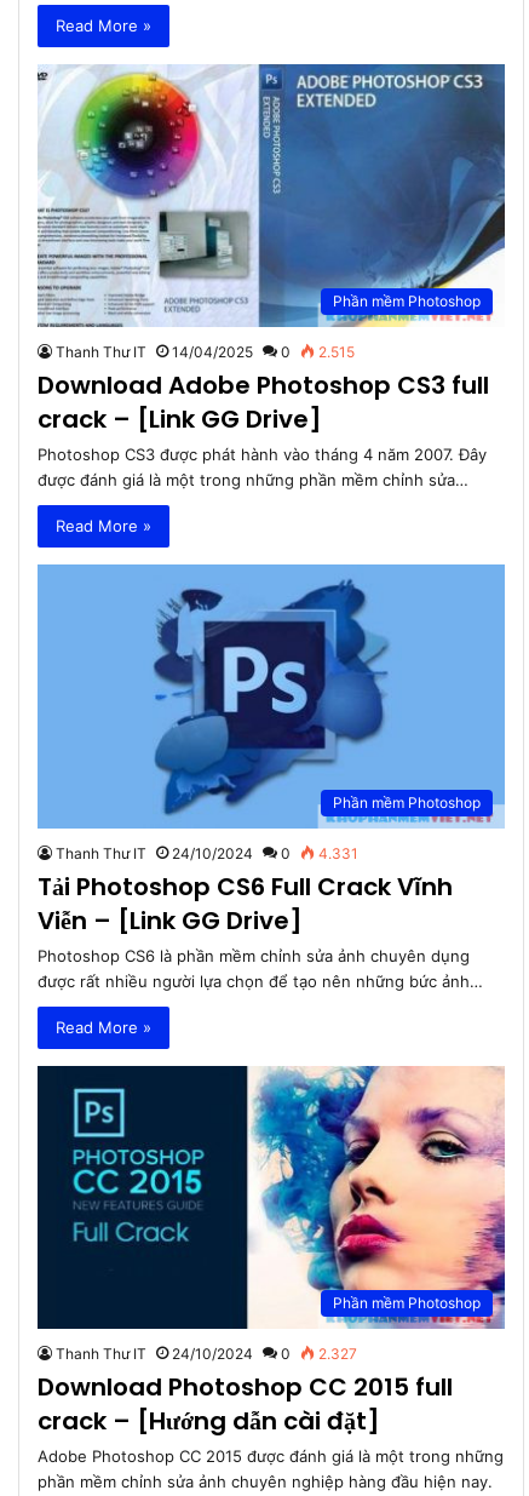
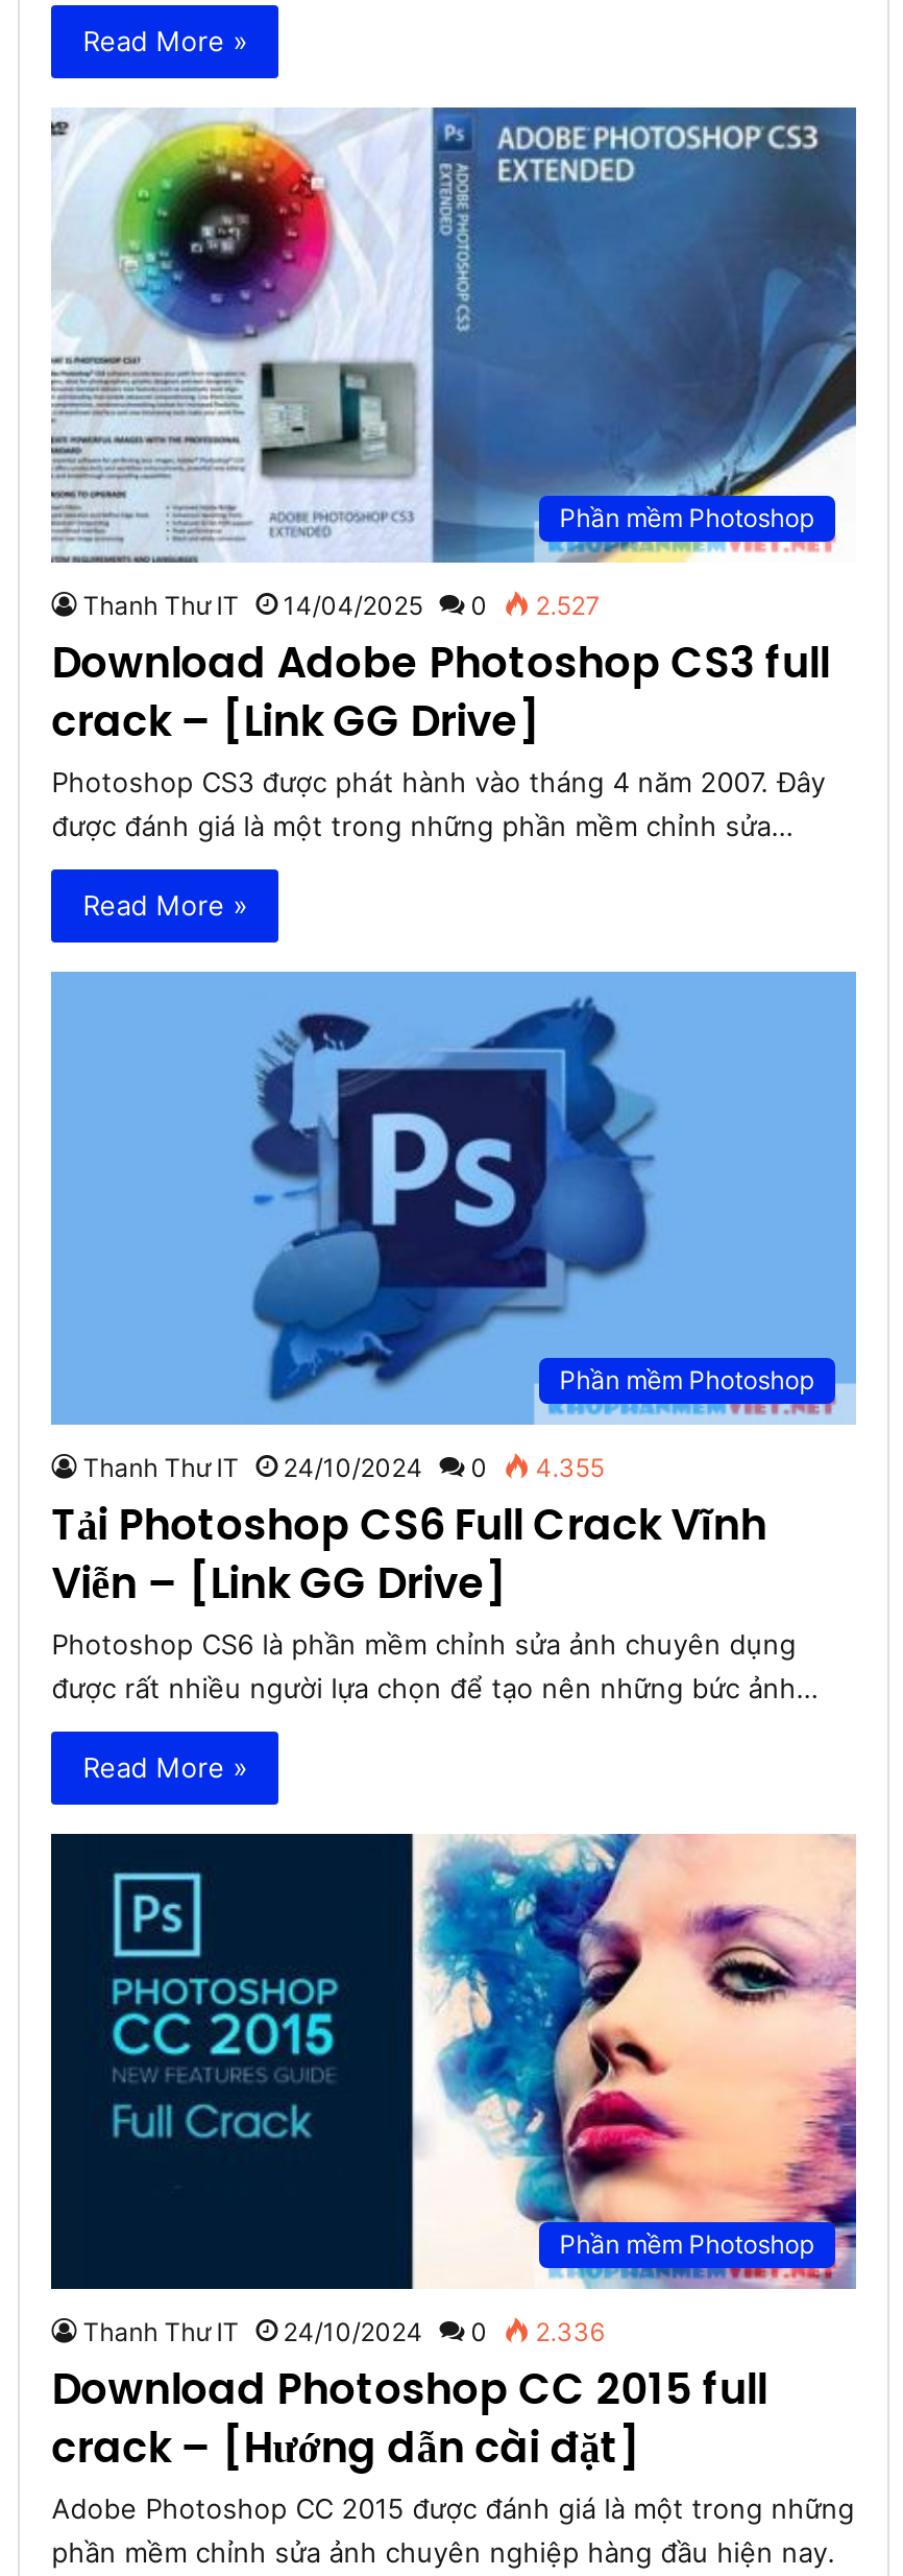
- Thanh Thư IT 14/04/2025 0 2.515
+ Thanh Thư IT 14/04/2025 0 2.527

- Thanh Thư IT 24/10/2024 0 4.331
+ Thanh Thư IT 24/10/2024 0 4.355

- Thanh Thư IT 24/10/2024 0 2.327
+ Thanh Thư IT 24/10/2024 0 2.336
